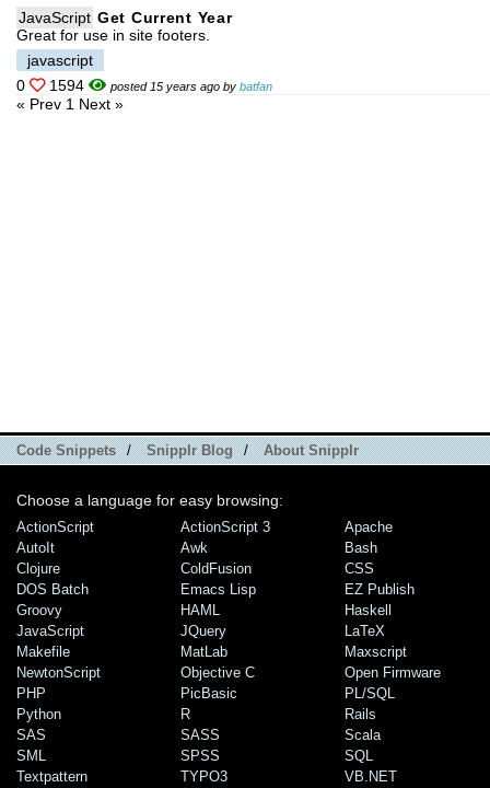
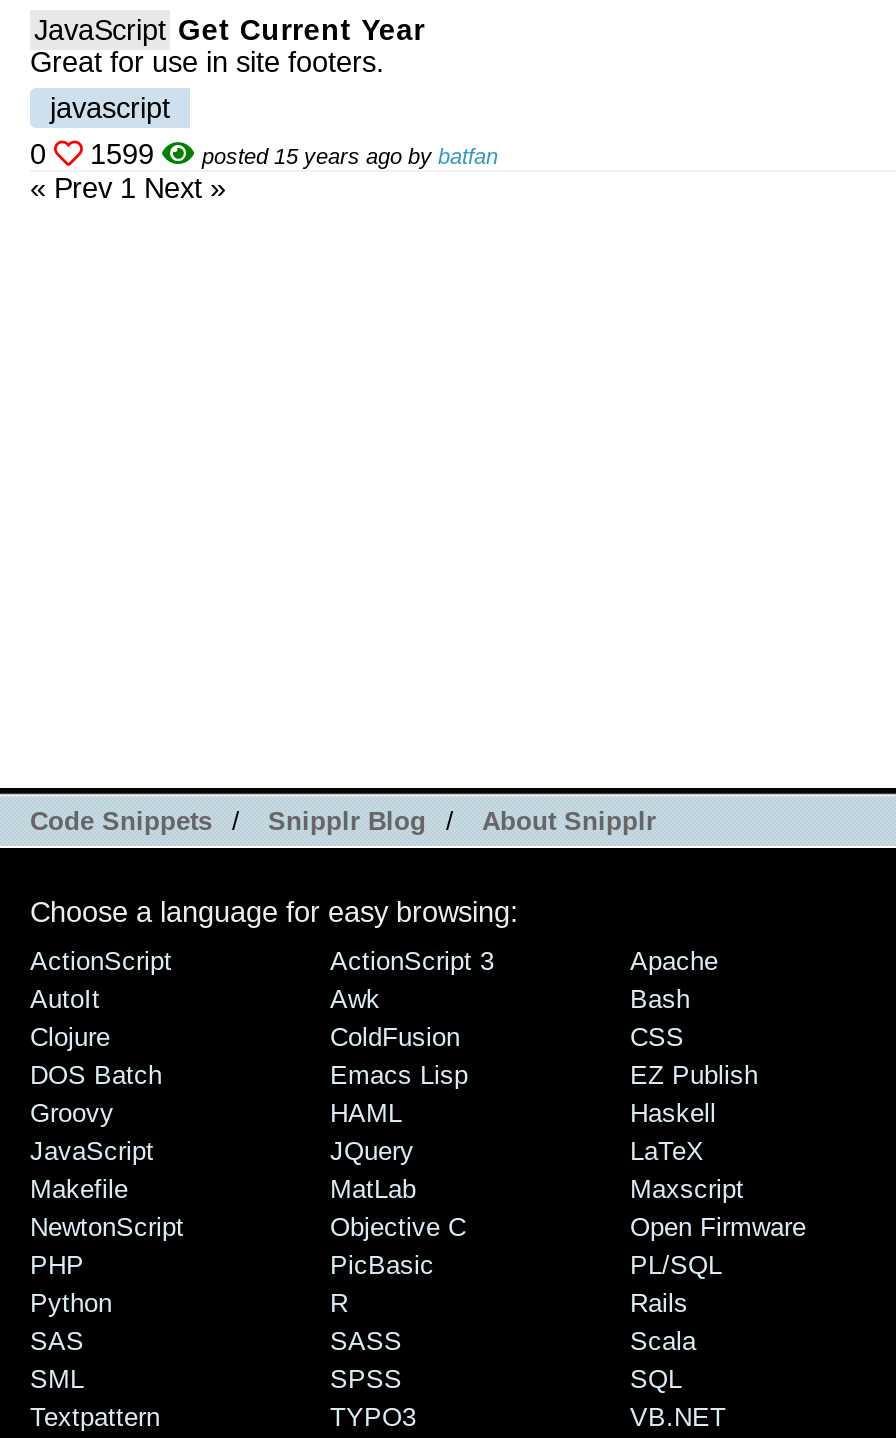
- 0 1594 posted 15 years ago by batfan
+ 0 1599 posted 15 years ago by batfan
